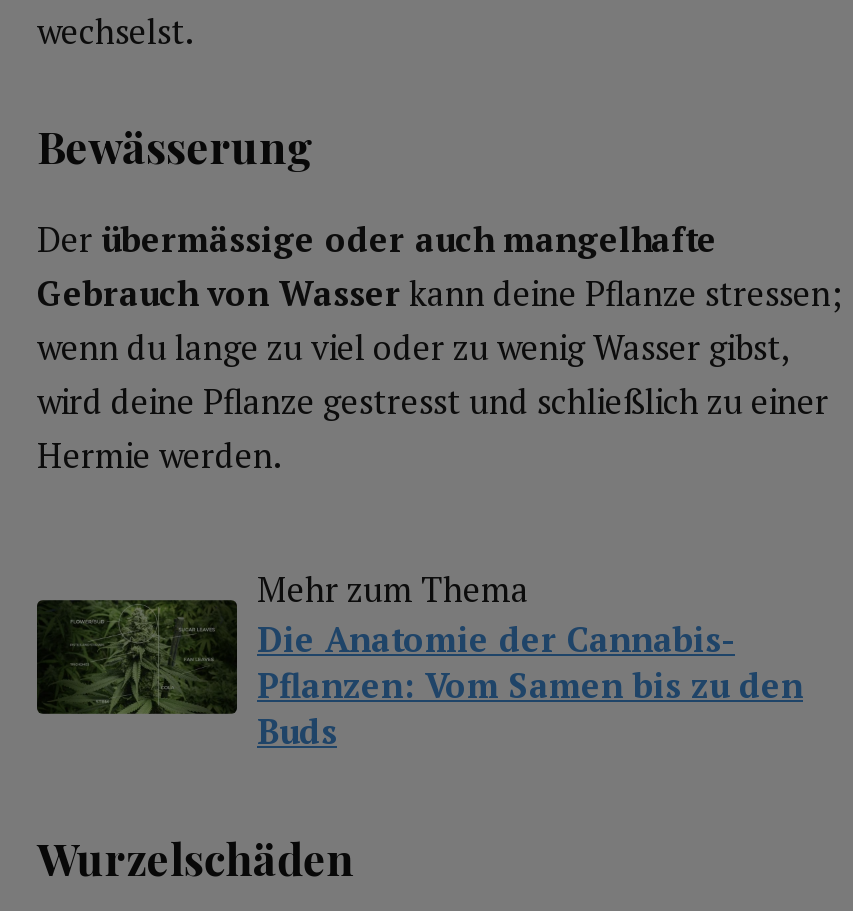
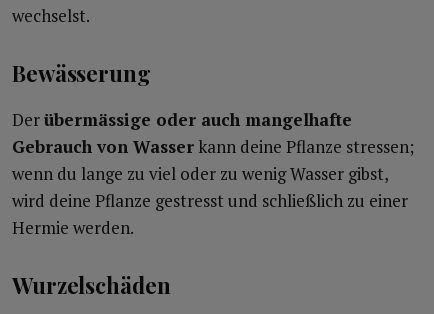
- [image]
- Mehr zum Thema
- Die Anatomie der Cannabis-
- Pflanzen: Vom Samen bis zu den
- Buds
